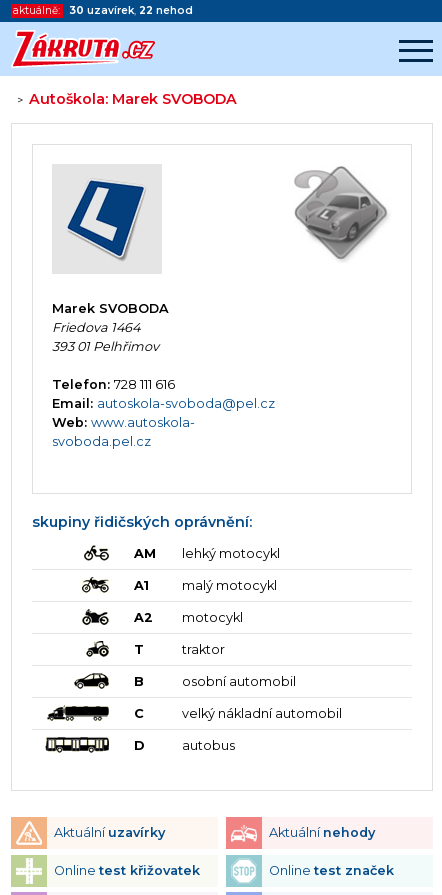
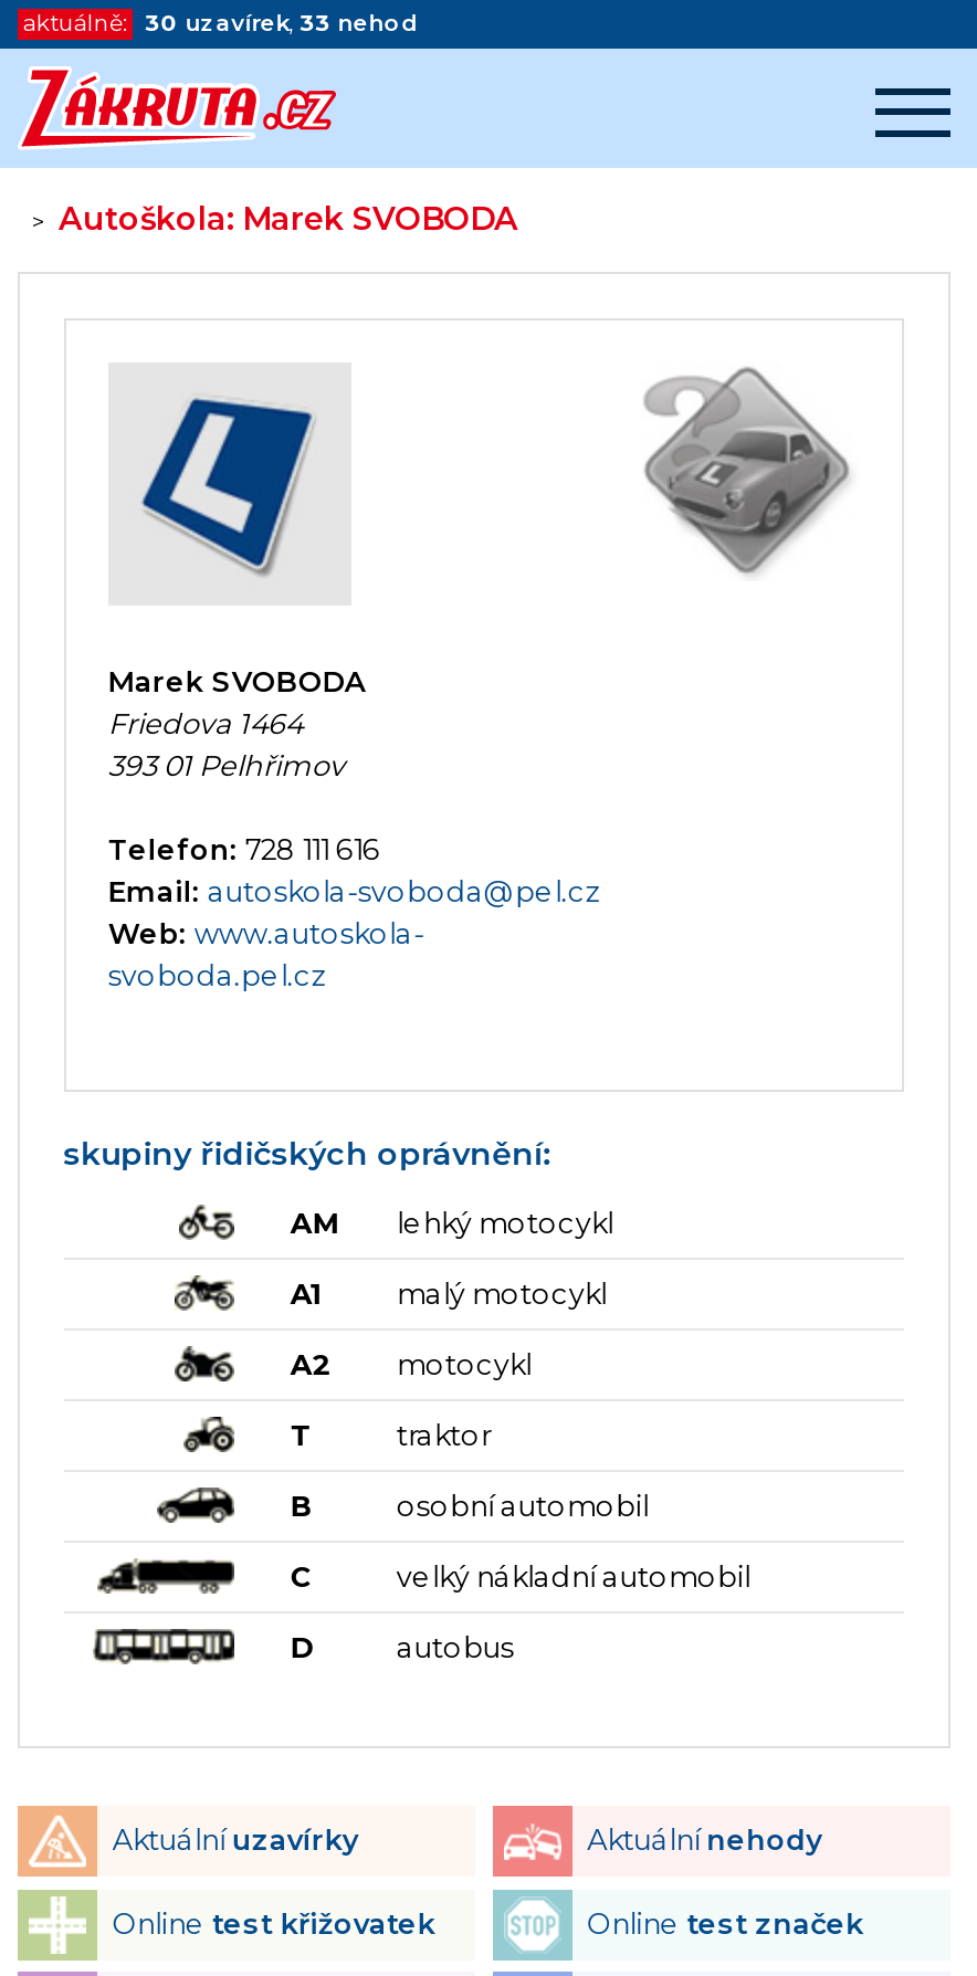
- 30 uzavírek, 22 nehod
+ 30 uzavírek, 33 nehod
